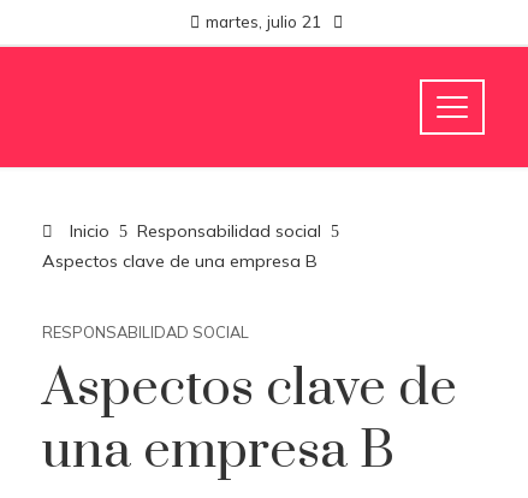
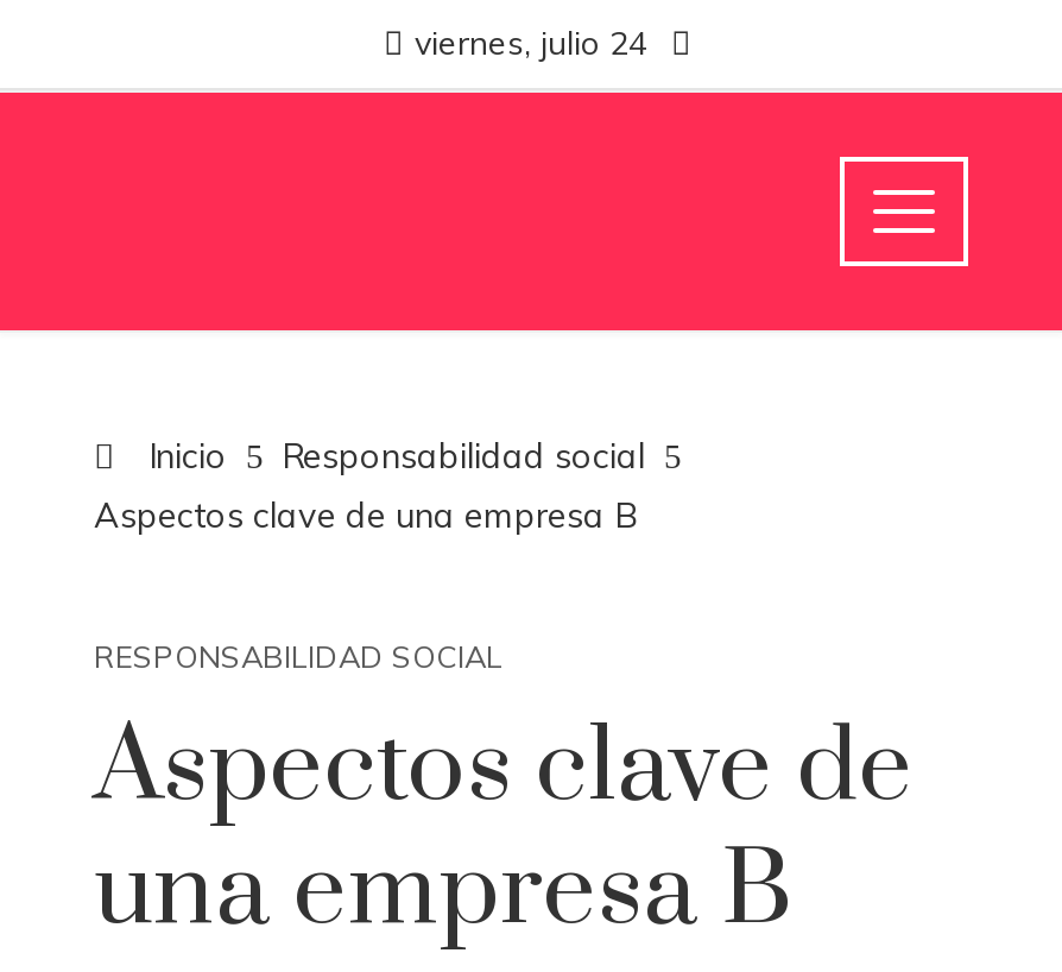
- martes, julio 21
+ viernes, julio 24
